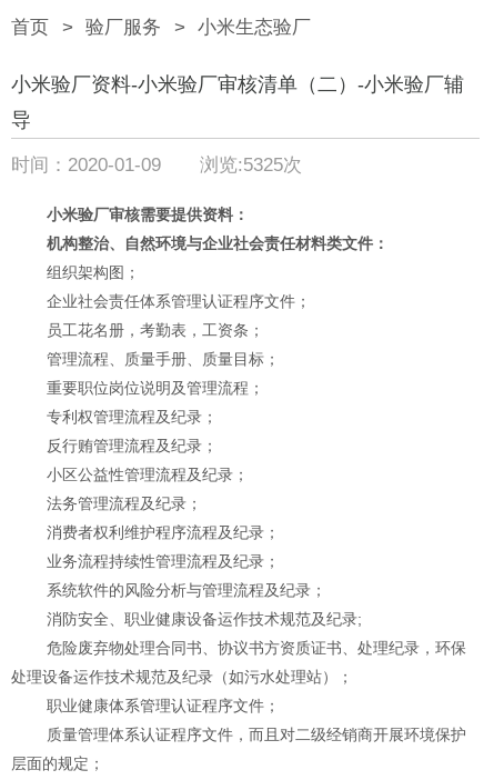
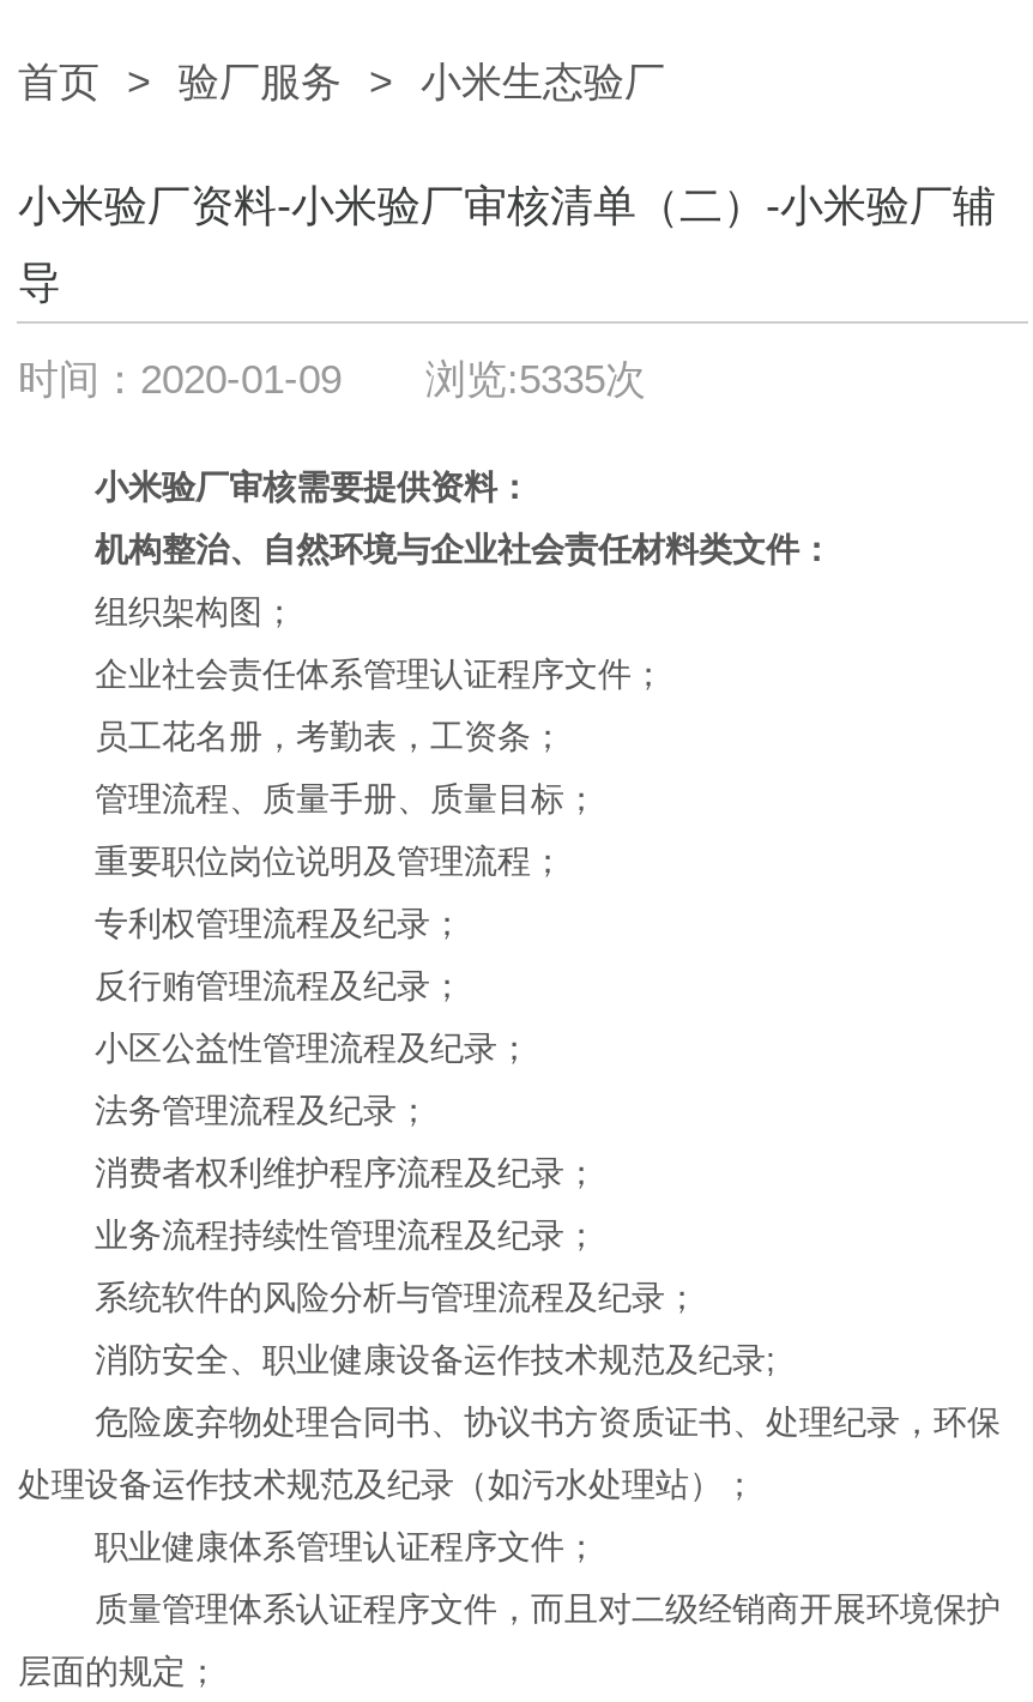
- 时间：2020-01-09 浏览:5325次
+ 时间：2020-01-09 浏览:5335次
